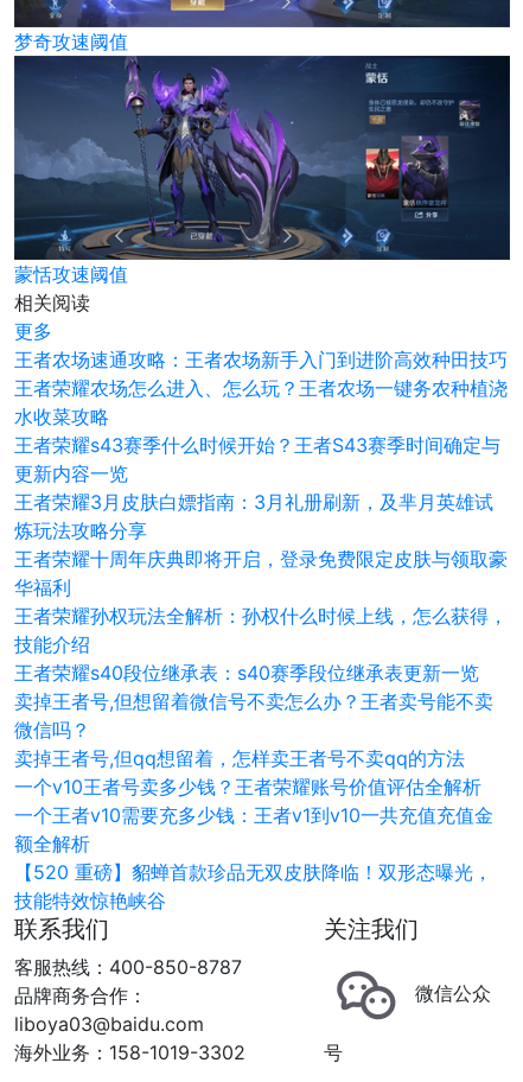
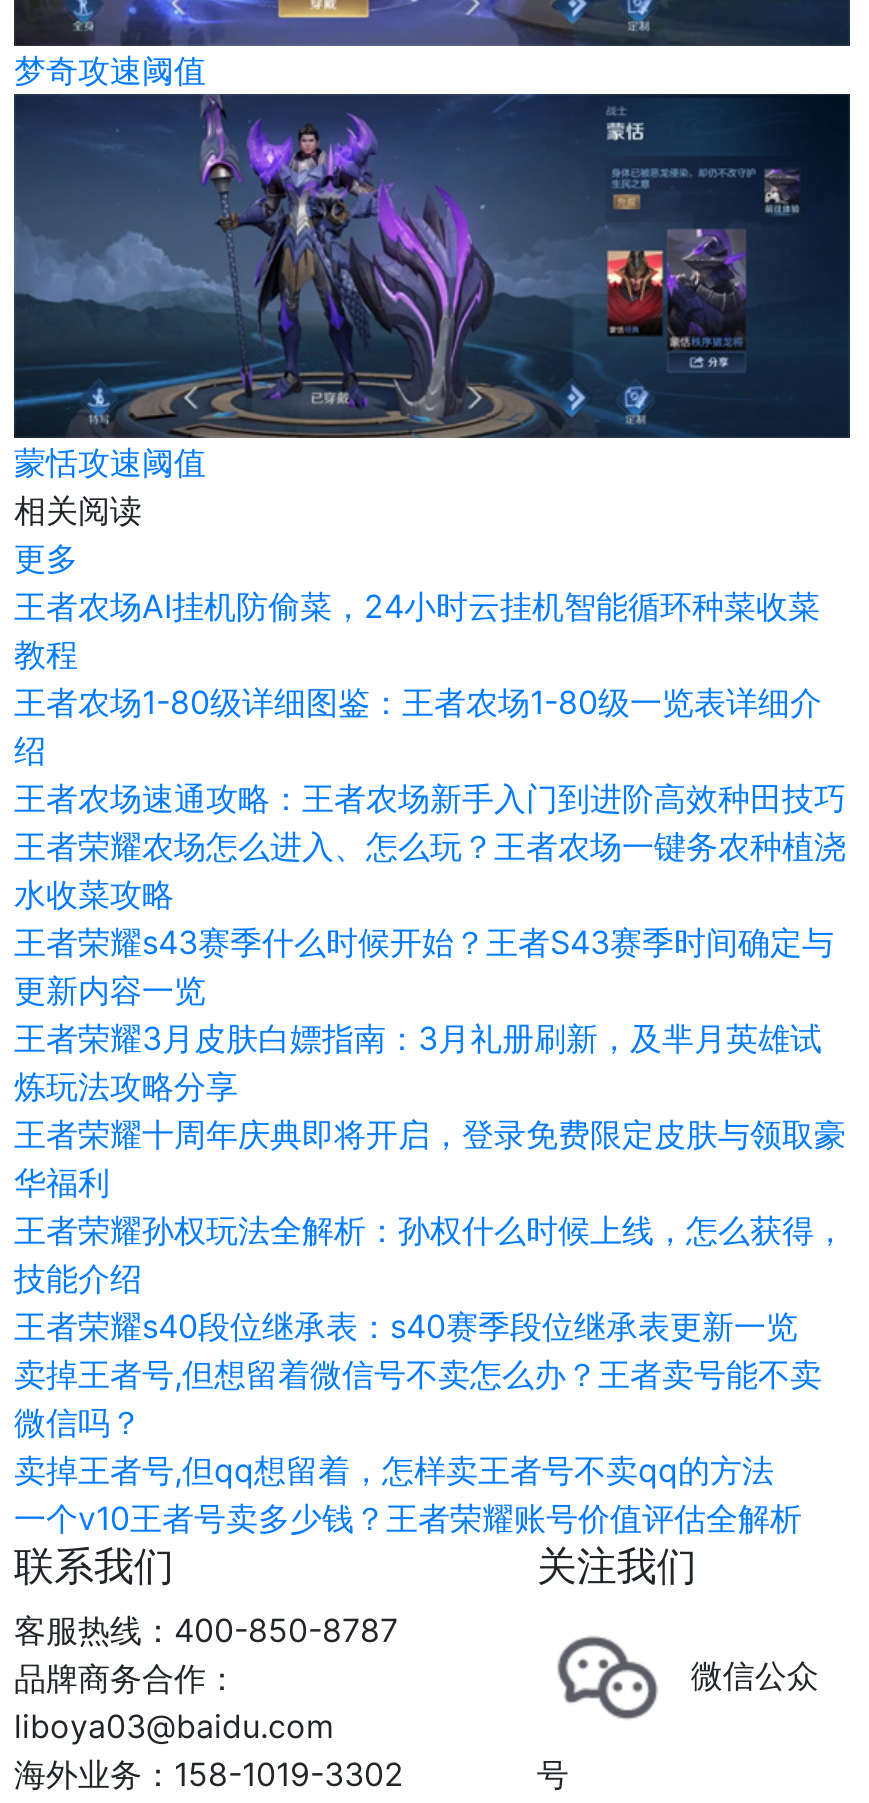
+ 王者农场AI挂机防偷菜，24小时云挂机智能循环种菜收菜
+ 教程
+ 王者农场1-80级详细图鉴：王者农场1-80级一览表详细介
+ 绍

moved down: 王者农场速通攻略：王者农场新手入门到进阶高效种田技巧 | 王者荣耀农场怎么进入、怎么玩？王者农场一键务农种植浇 | 水收菜攻略 | ... | 卖掉王者号,但qq想留着，怎样卖王者号不卖qq的方法 | 一个v10王者号卖多少钱？王者荣耀账号价值评估全解析

- 一个王者v10需要充多少钱：王者v1到v10一共充值充值金
- 额全解析
- 【520 重磅】貂蝉首款珍品无双皮肤降临！双形态曝光，
- 技能特效惊艳峡谷
